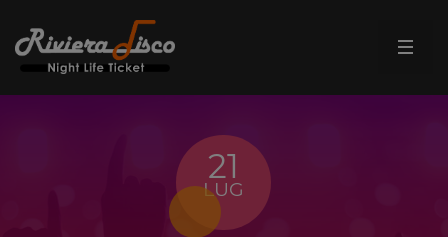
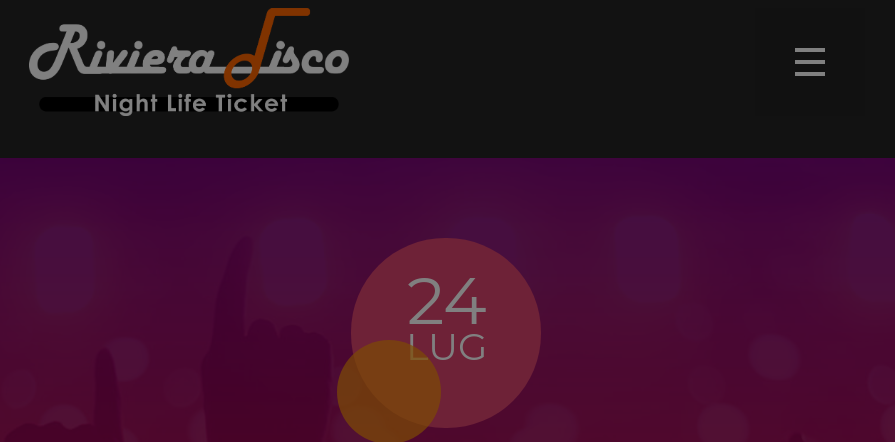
- 21
+ 24
